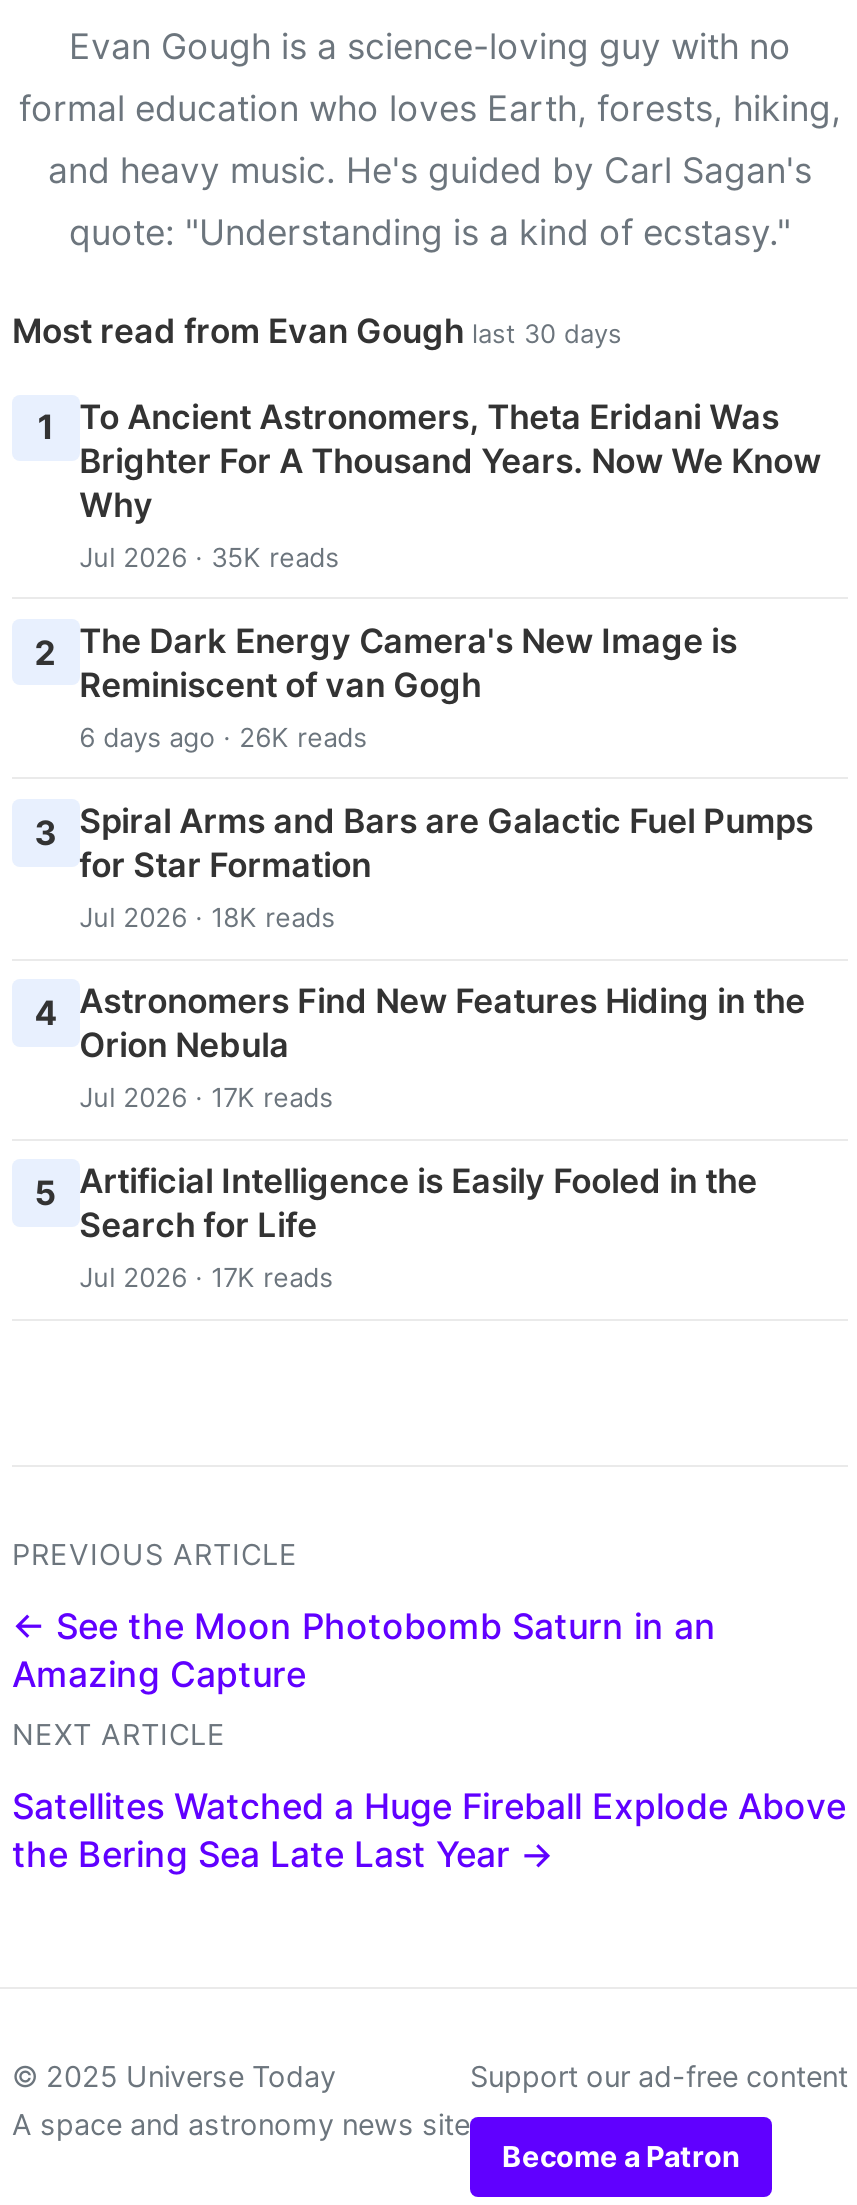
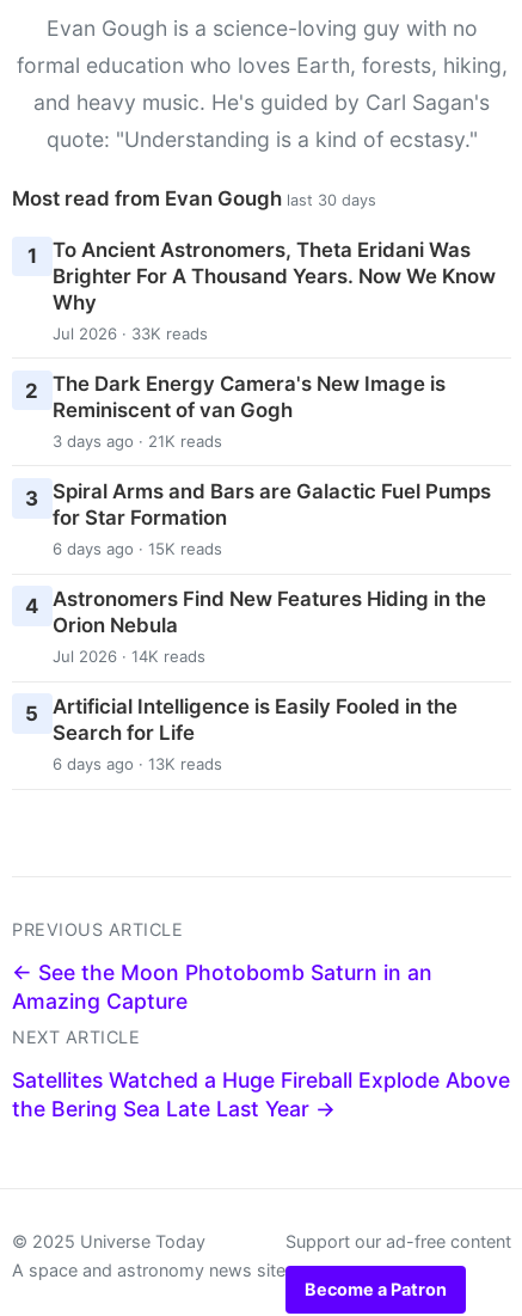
- Jul 2026 · 35K reads
+ Jul 2026 · 33K reads

- 6 days ago · 26K reads
+ 3 days ago · 21K reads

- Jul 2026 · 18K reads
+ 6 days ago · 15K reads

- Jul 2026 · 17K reads
+ Jul 2026 · 14K reads

- Jul 2026 · 17K reads
+ 6 days ago · 13K reads
